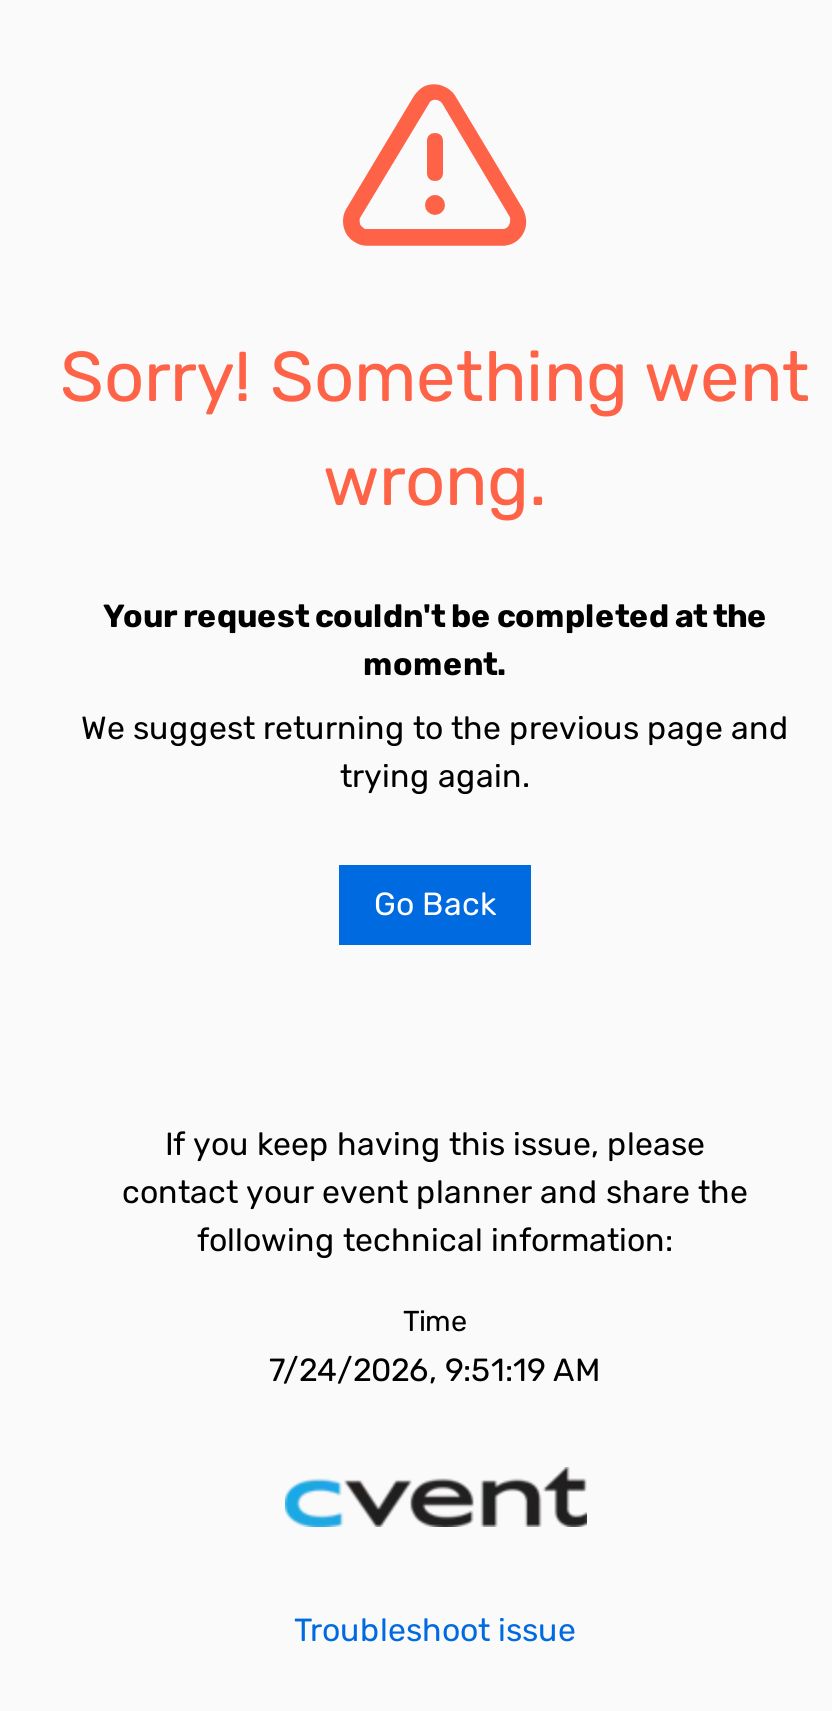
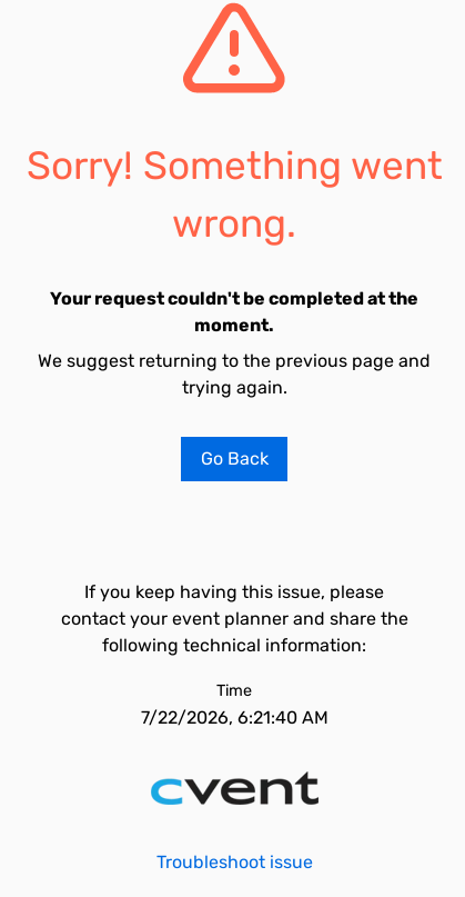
- 7/24/2026, 9:51:19 AM
+ 7/22/2026, 6:21:40 AM
